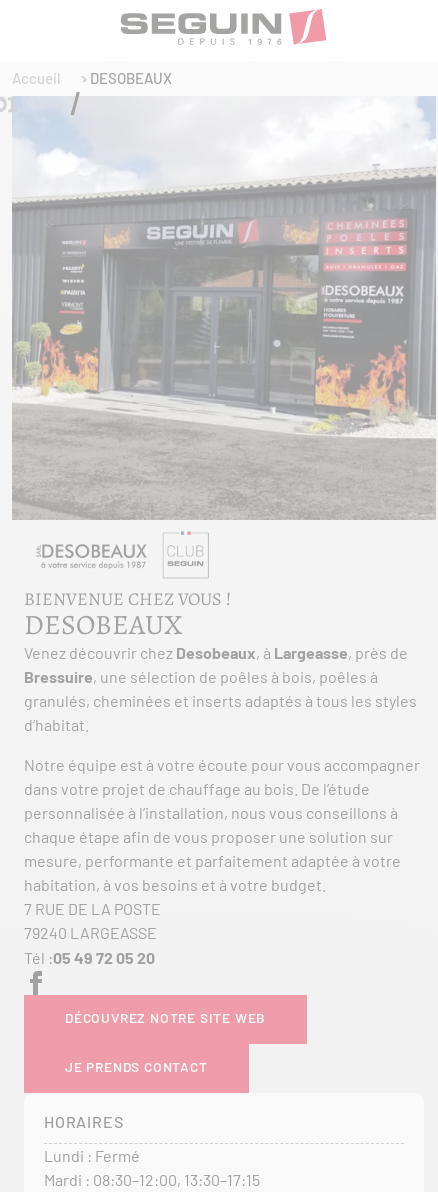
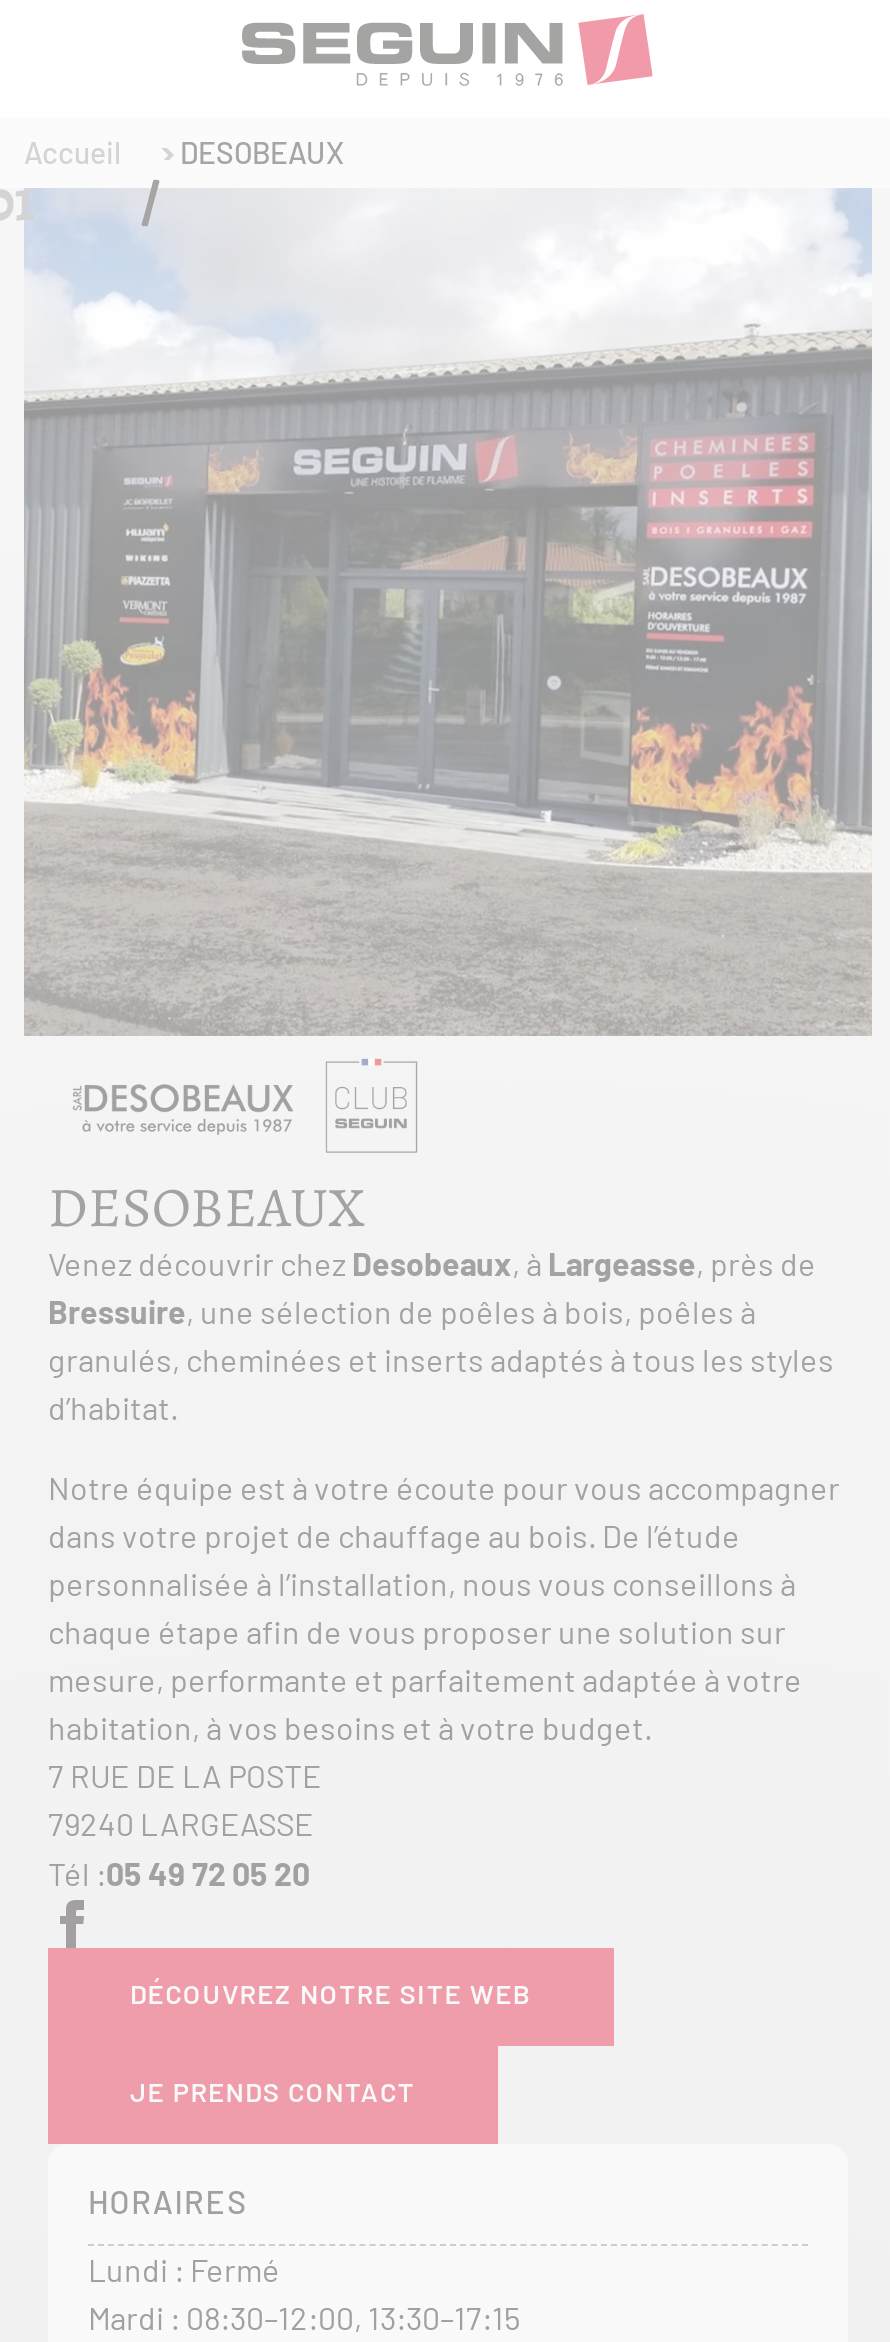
- BIENVENUE CHEZ VOUS !
